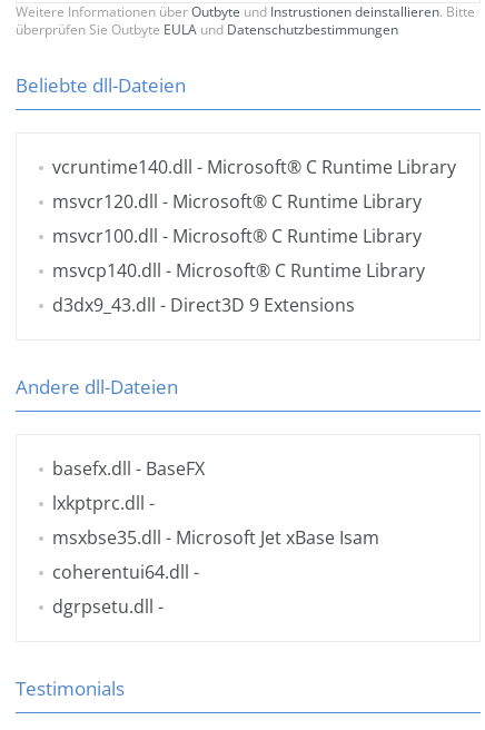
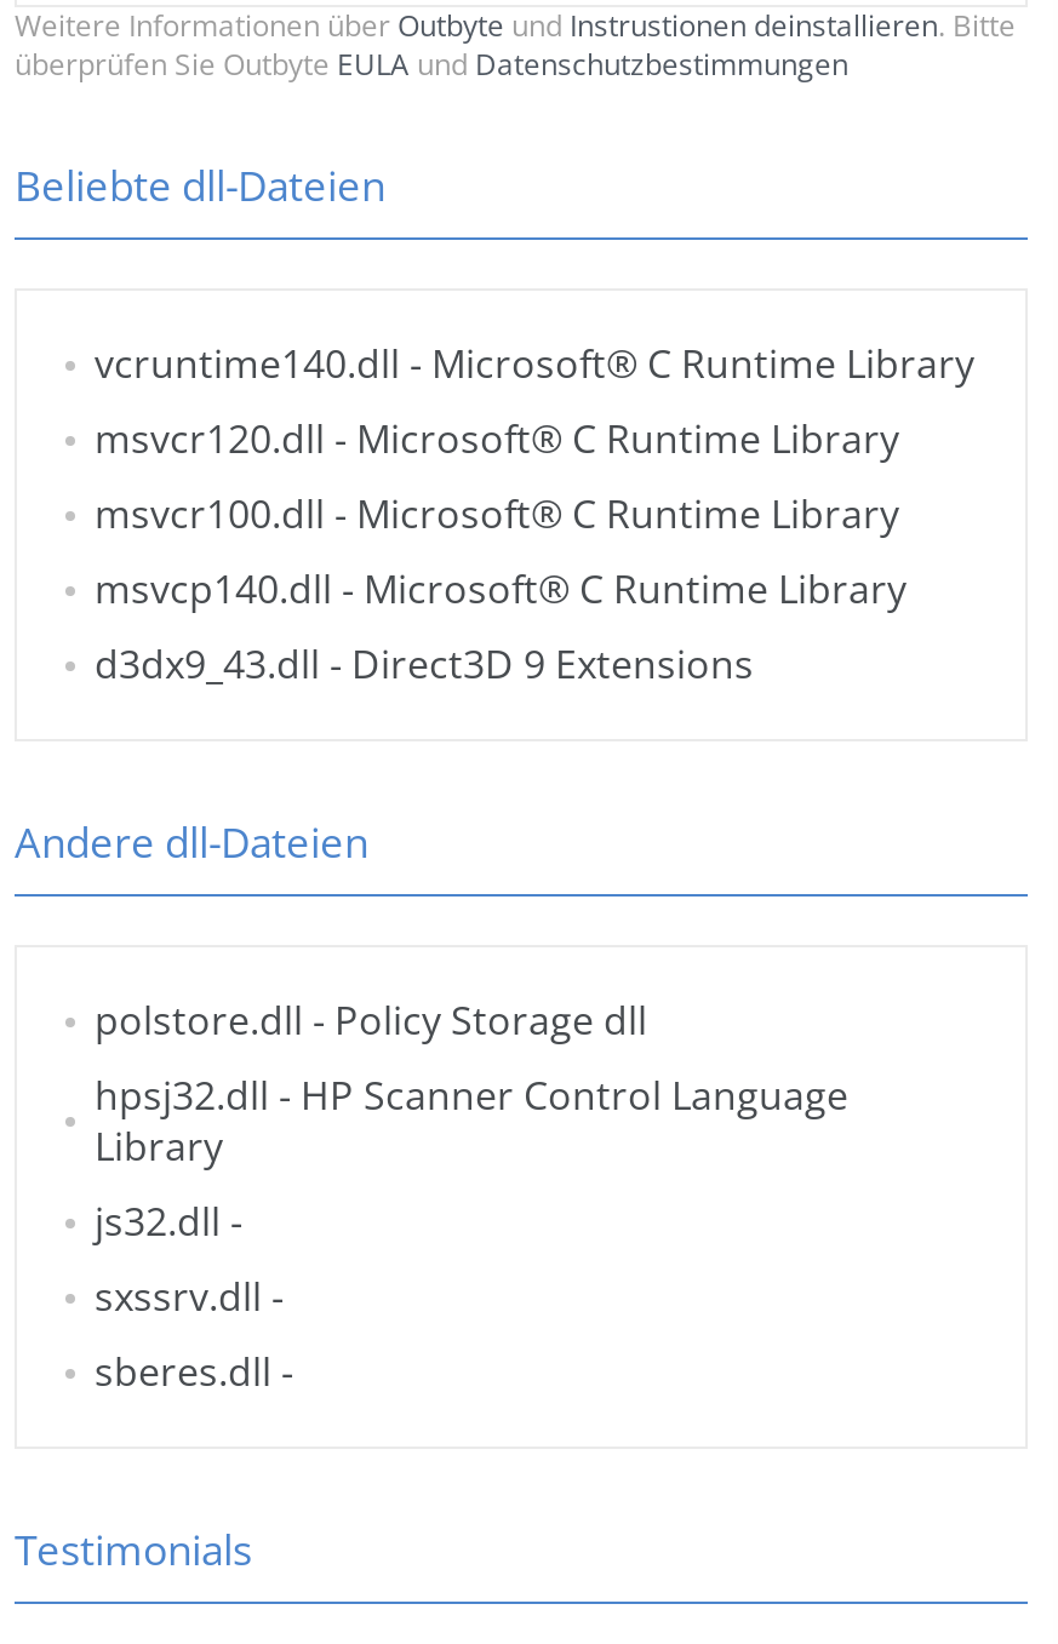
- basefx.dll - BaseFX
- lxkptprc.dll -
- msxbse35.dll - Microsoft Jet xBase Isam
- coherentui64.dll -
- dgrpsetu.dll -
+ polstore.dll - Policy Storage dll
+ hpsj32.dll - HP Scanner Control Language
+ Library
+ js32.dll -
+ sxssrv.dll -
+ sberes.dll -
